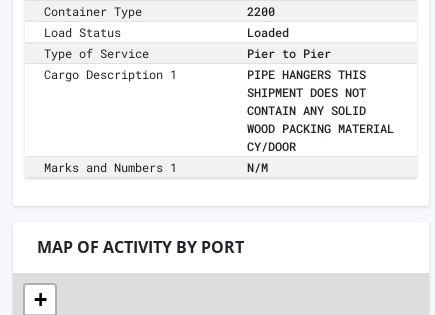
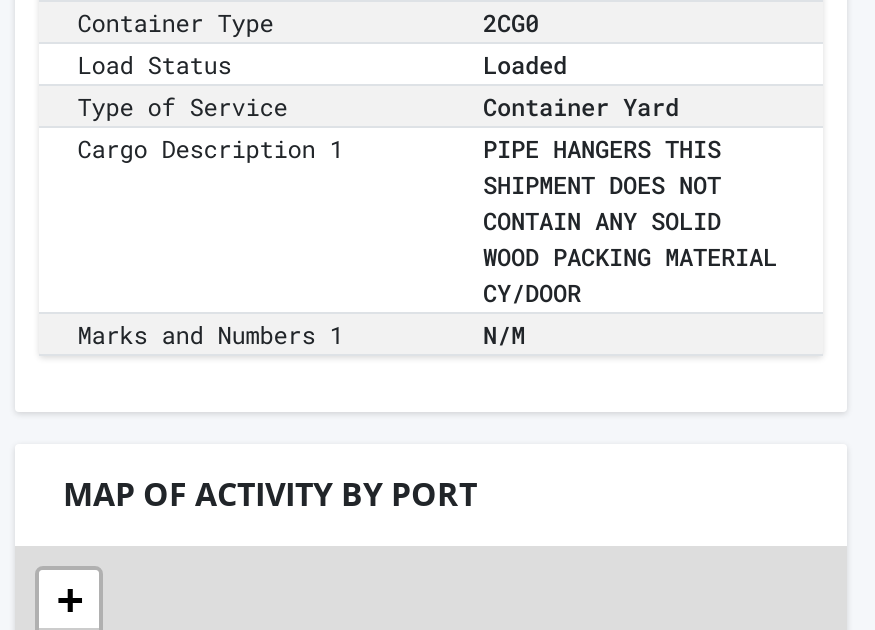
- 2200
+ 2CG0

- Pier to Pier
+ Container Yard
